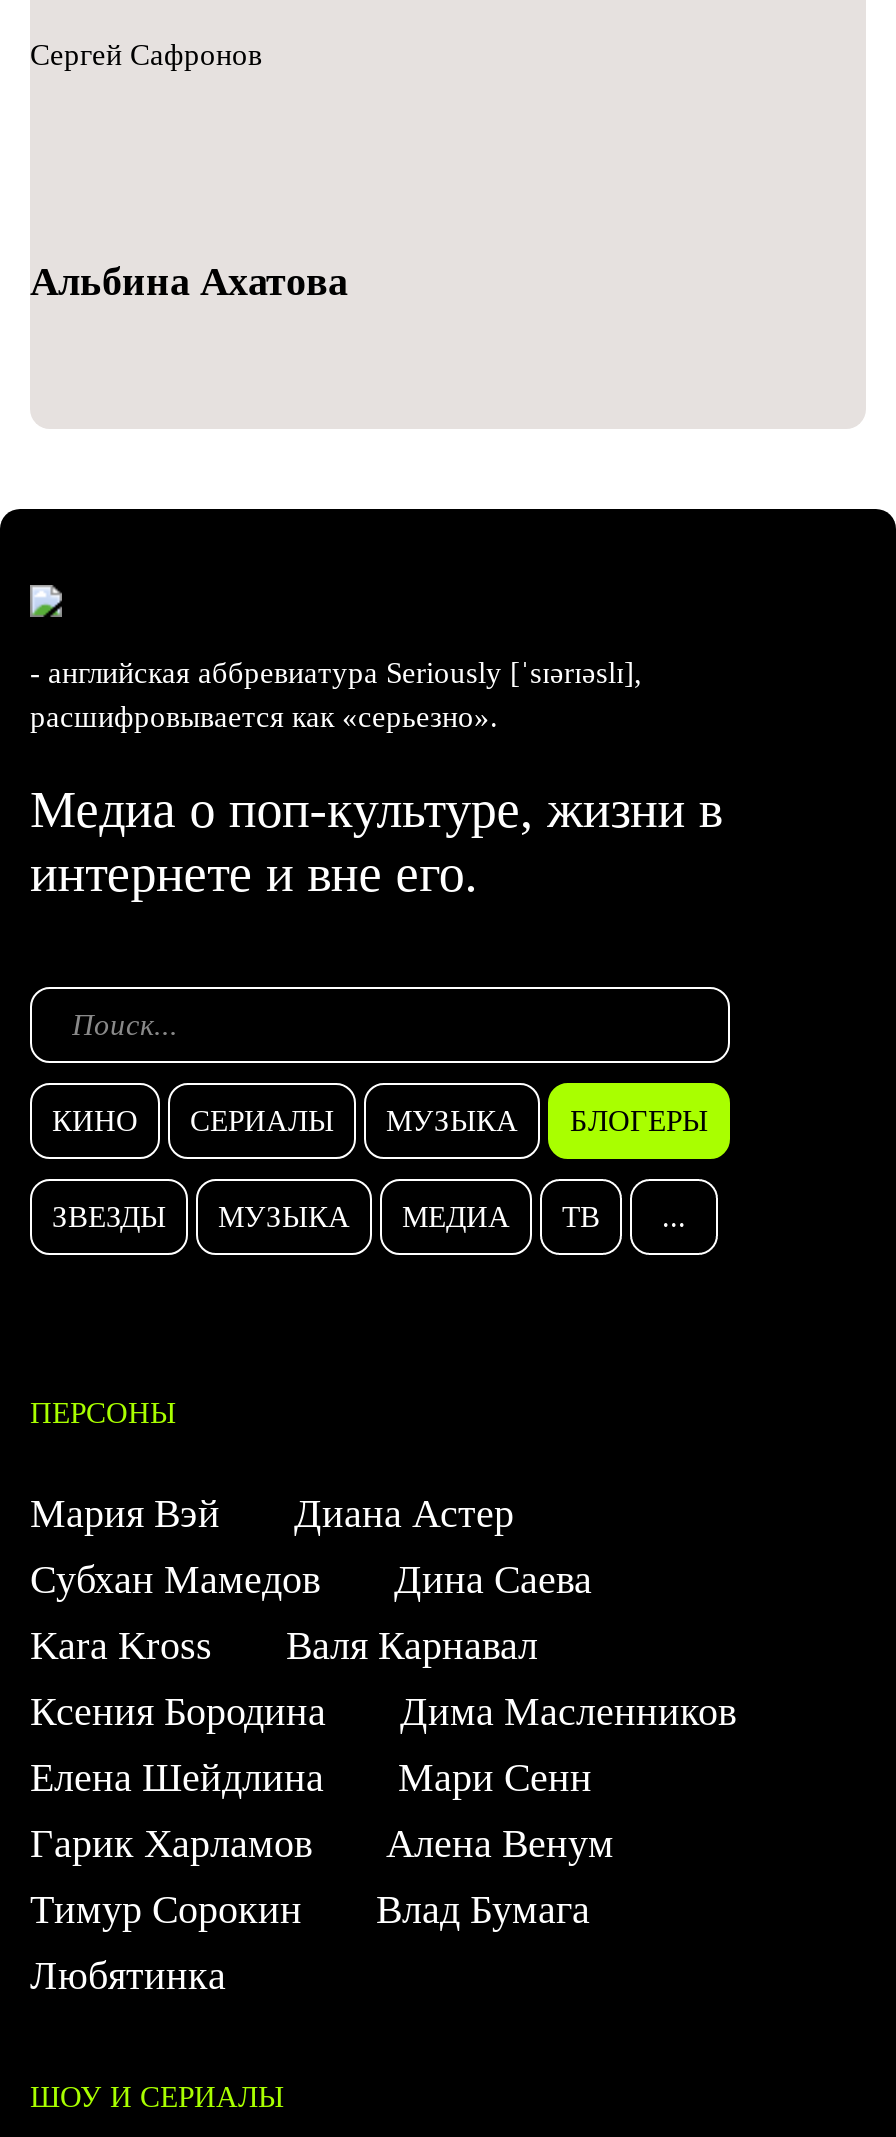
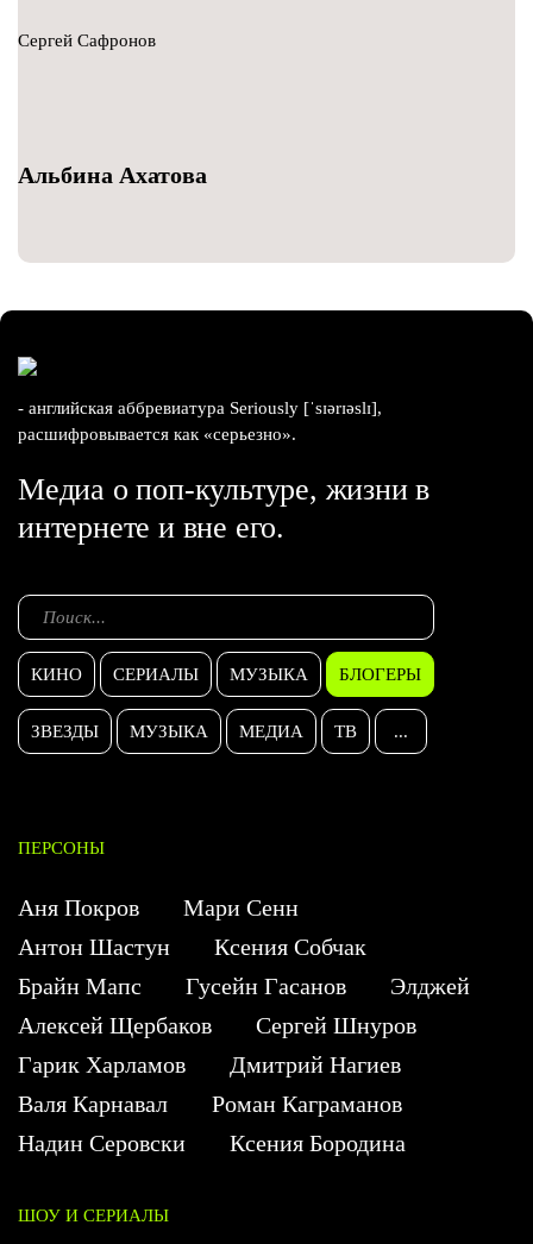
- Мария Вэй
- Диана Астер
- Субхан Мамедов
- Дина Саева
- Kara Kross
- Дима Масленников
- Елена Шейдлина
+ Аня Покров

moved down: Валя Карнавал

moved down: Ксения Бородина

moved up: Мари Сенн

+ Антон Шастун
+ Ксения Собчак
+ Брайн Мапс
+ Гусейн Гасанов
+ Элджей
+ Алексей Щербаков
+ Сергей Шнуров

- Алена Венум
+ Дмитрий Нагиев

- Тимур Сорокин
- Влад Бумага
+ Роман Каграманов

- Любятинка
+ Надин Серовски
